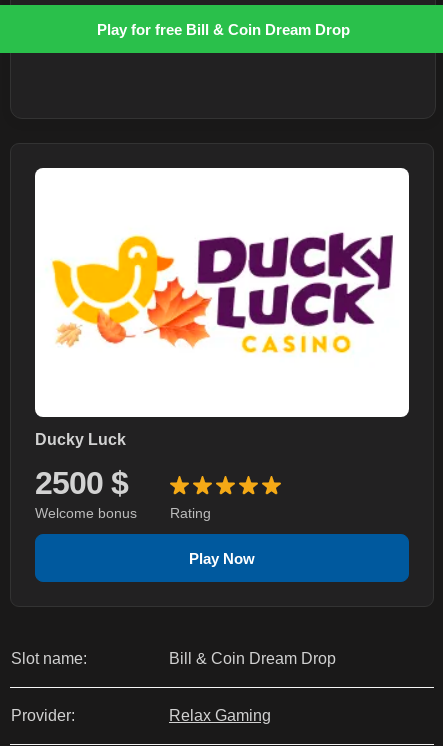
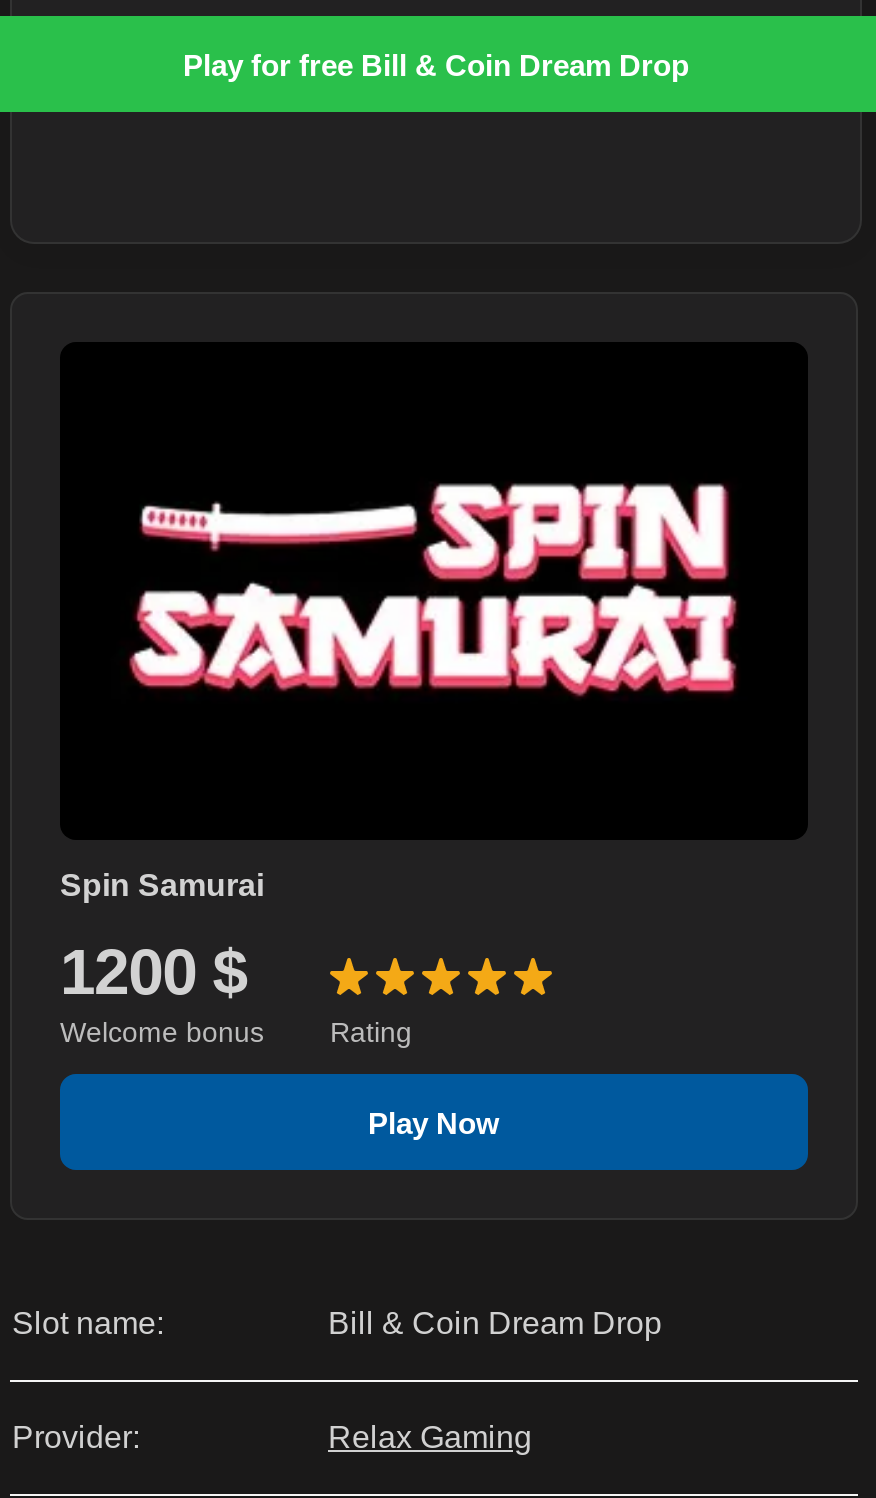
- [image]
- Ducky Luck
+ [image]
+ Spin Samurai

- 2500 $
+ 1200 $
